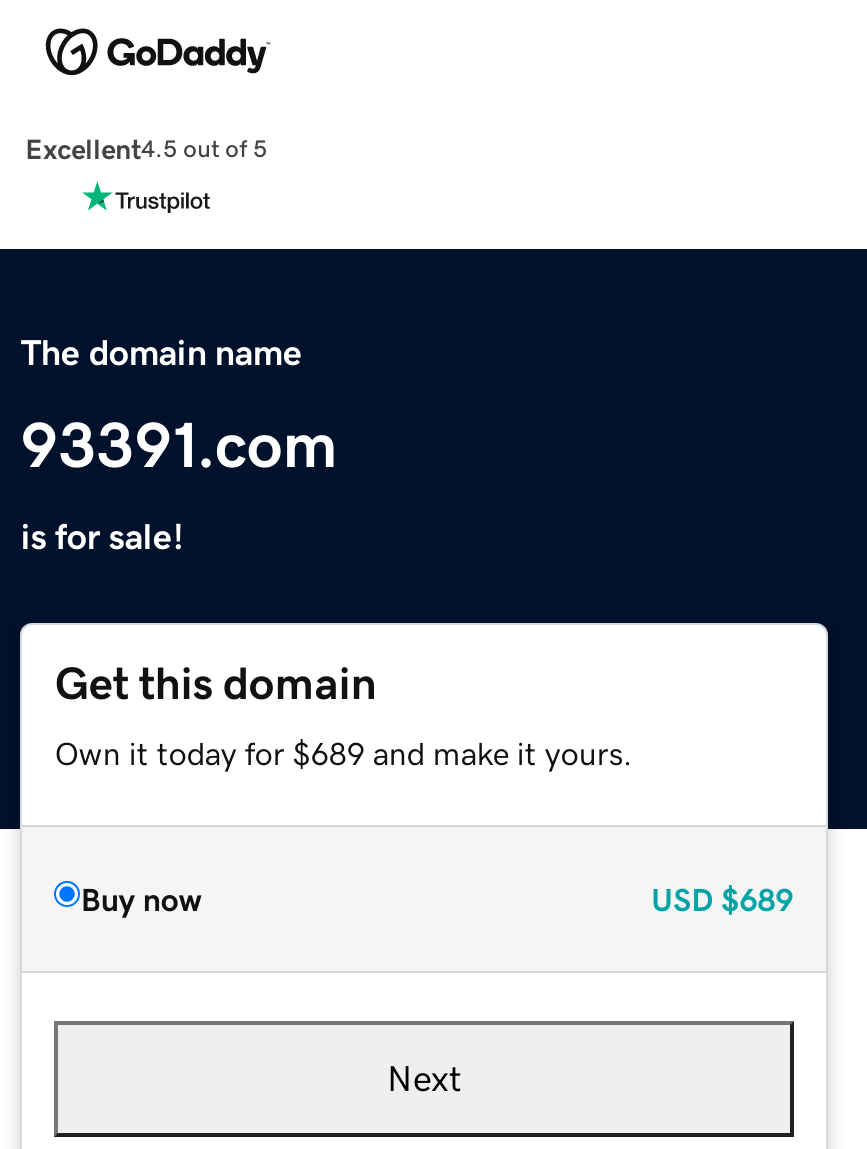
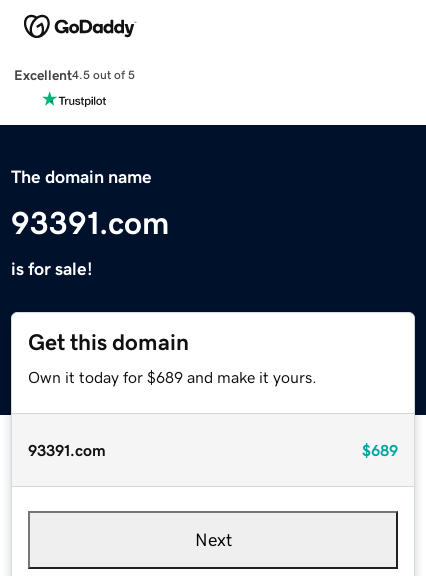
- Buy now
- USD $689
+ 93391.com
+ $689
